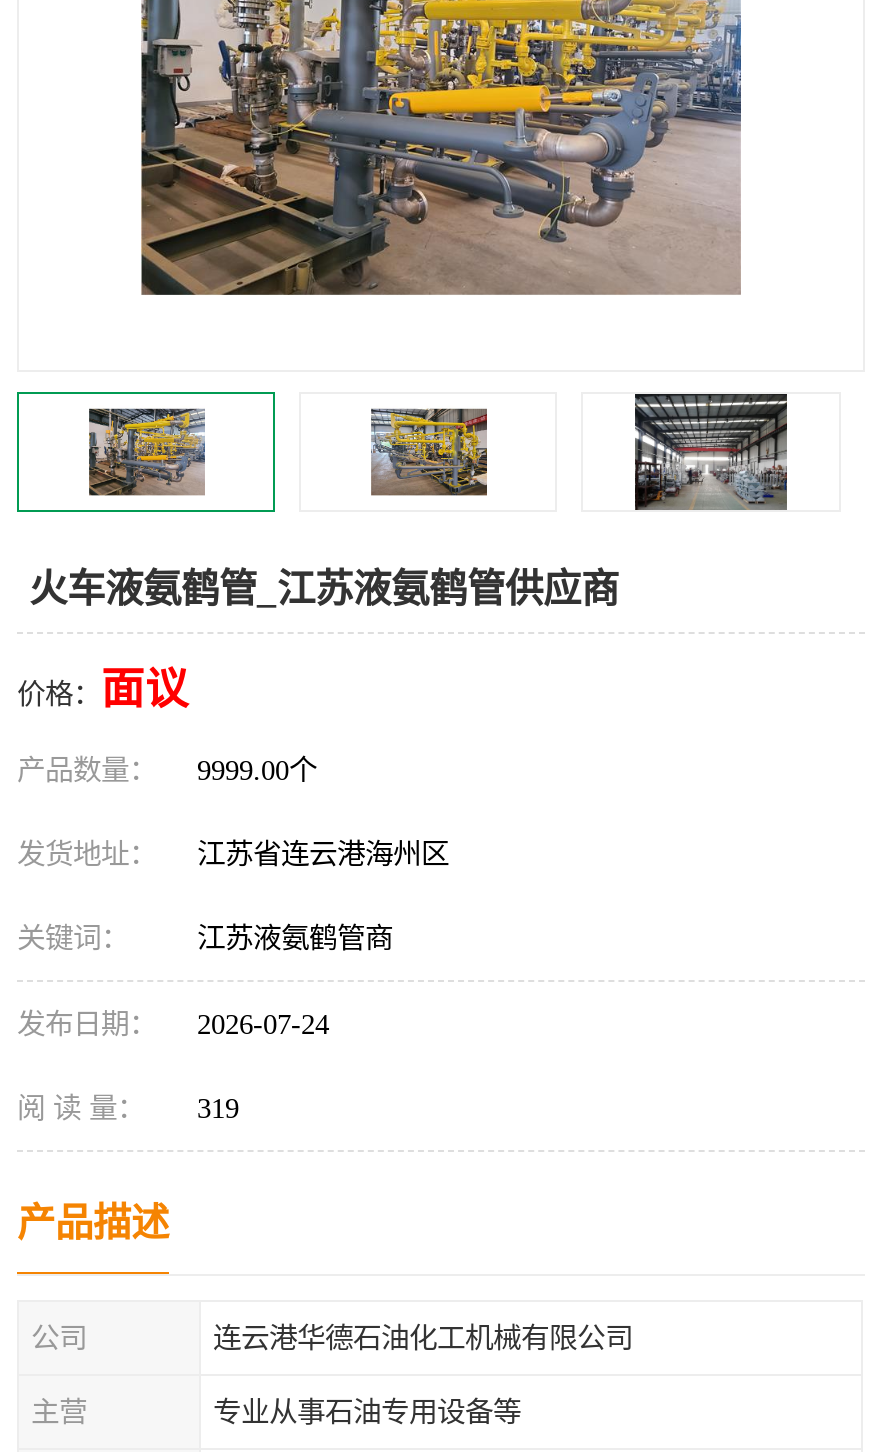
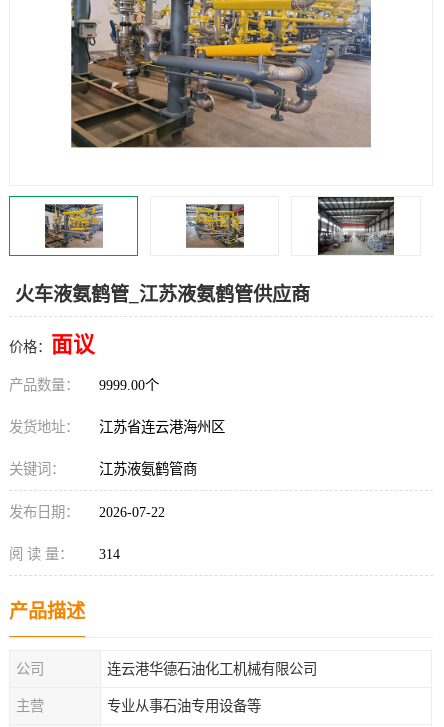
- 发布日期： 2026-07-24
+ 发布日期： 2026-07-22

- 阅 读 量： 319
+ 阅 读 量： 314
